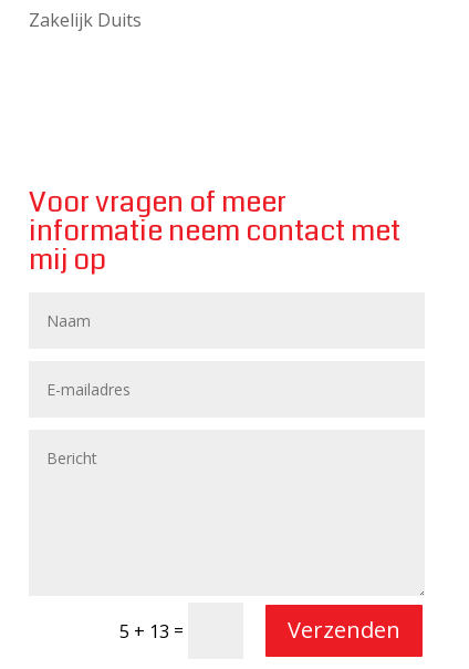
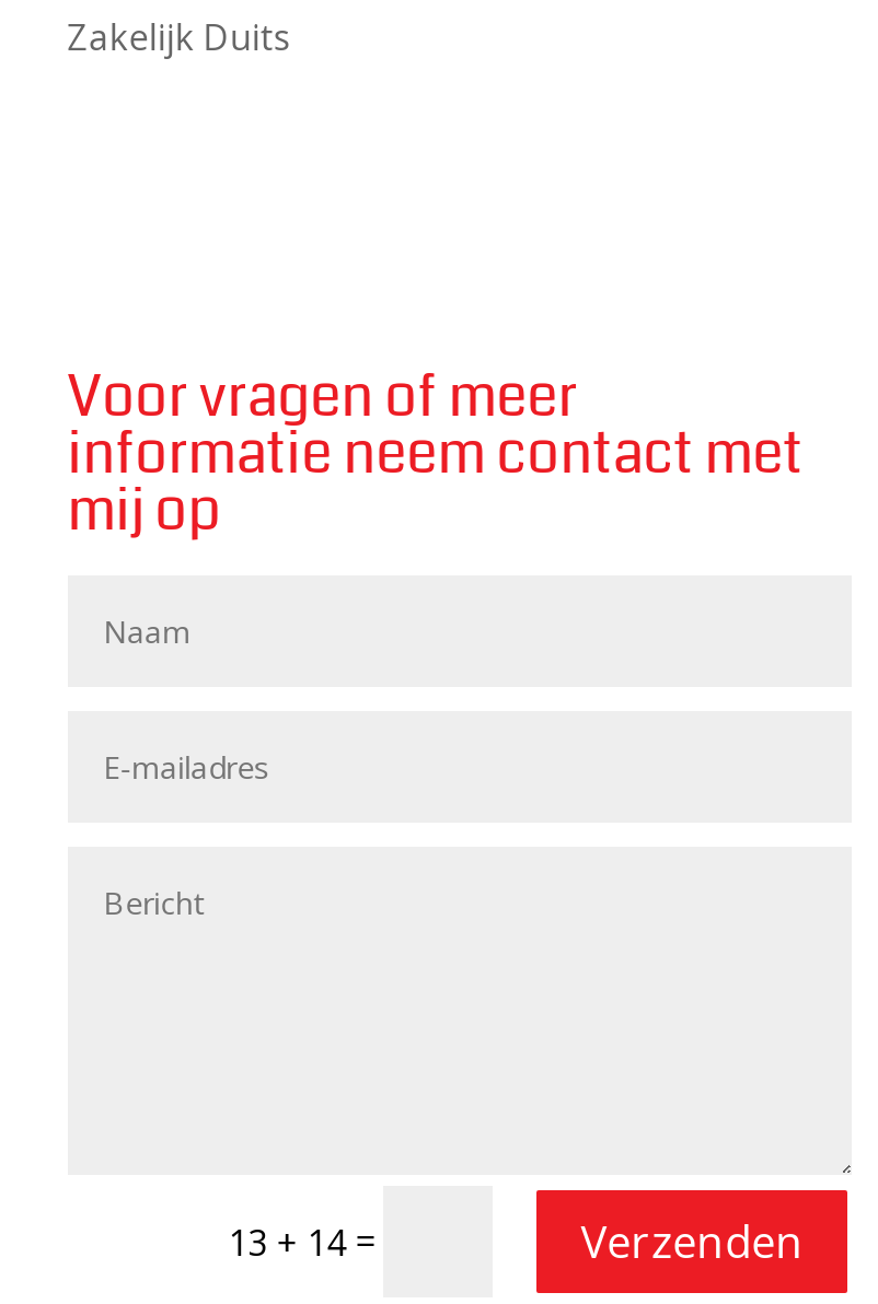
- 5 + 13 =
+ 13 + 14 =
